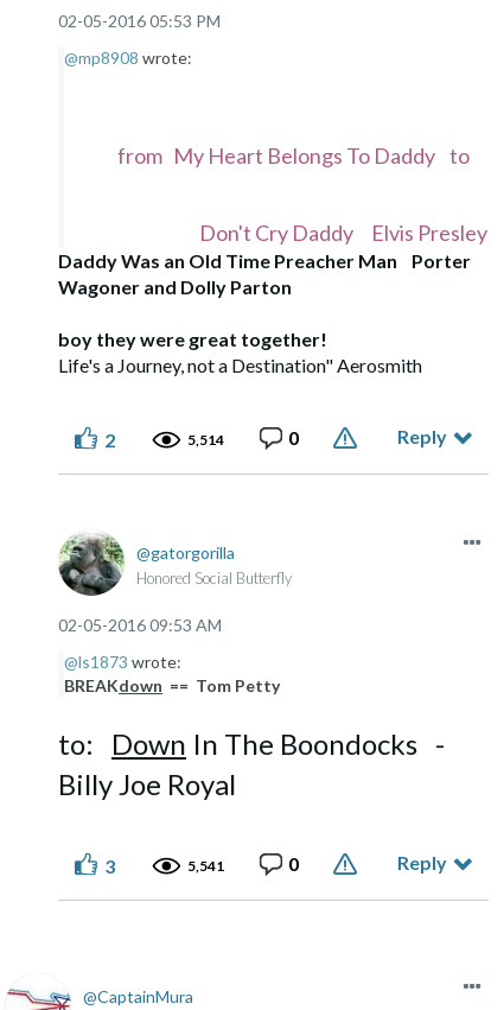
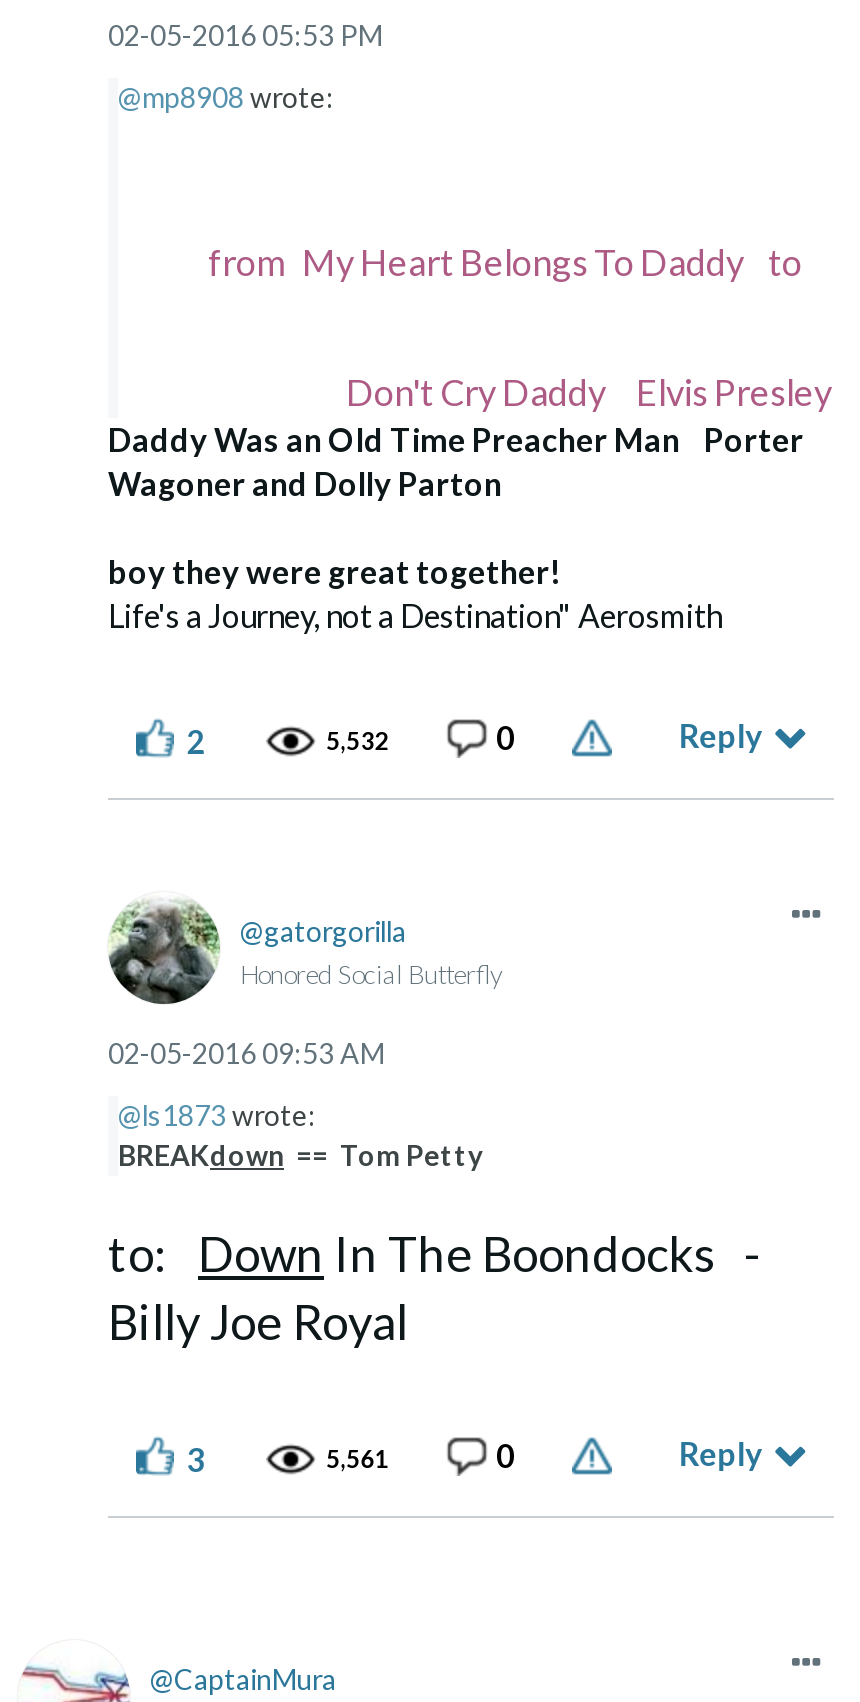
- 5,514
+ 5,532

- 5,541
+ 5,561
